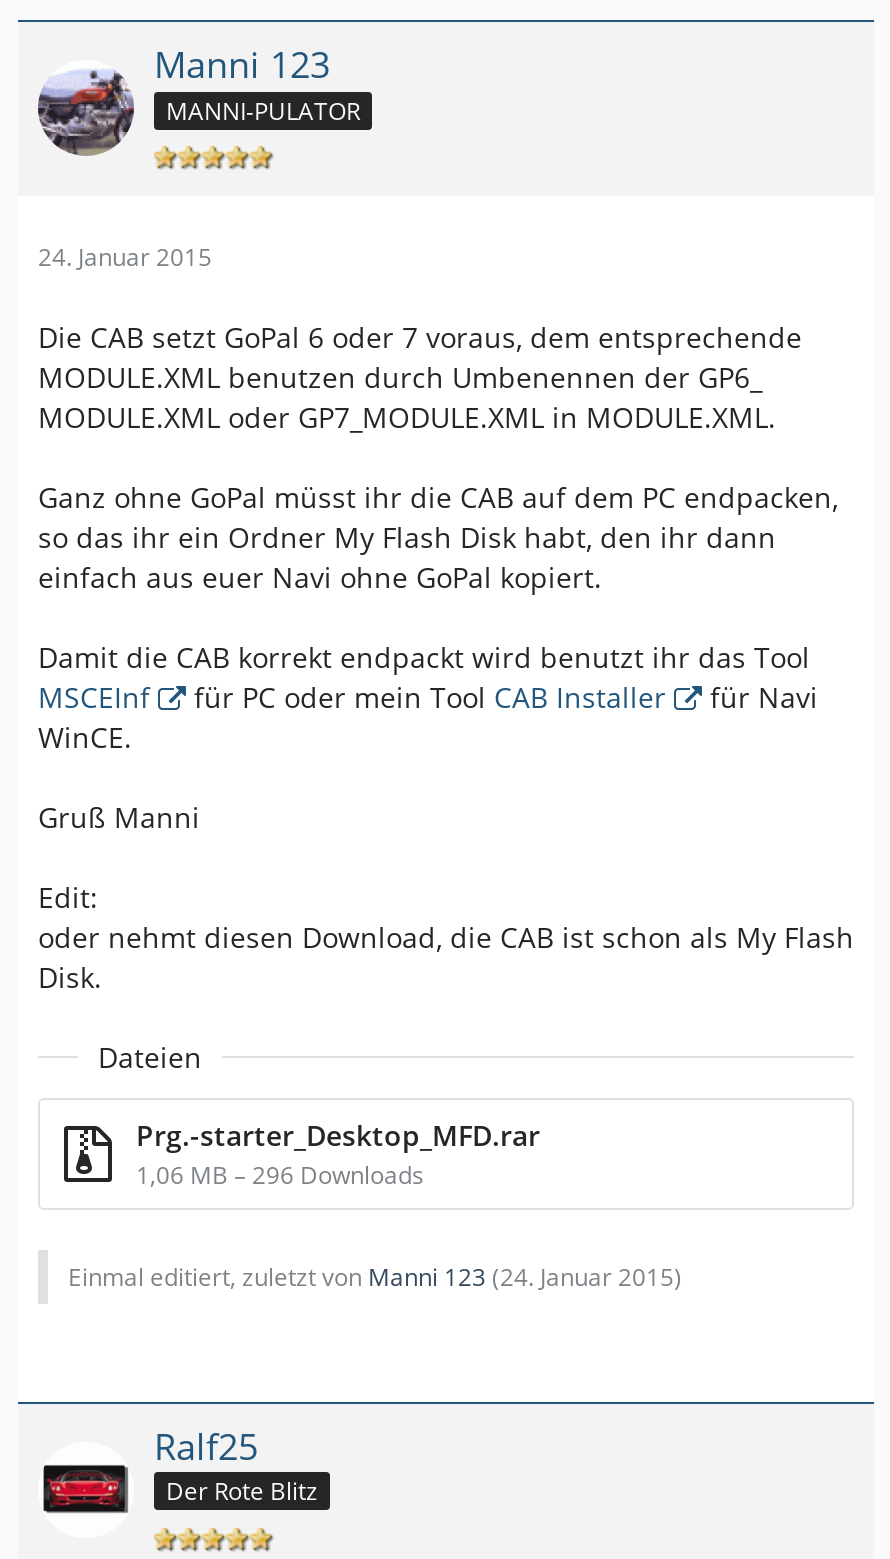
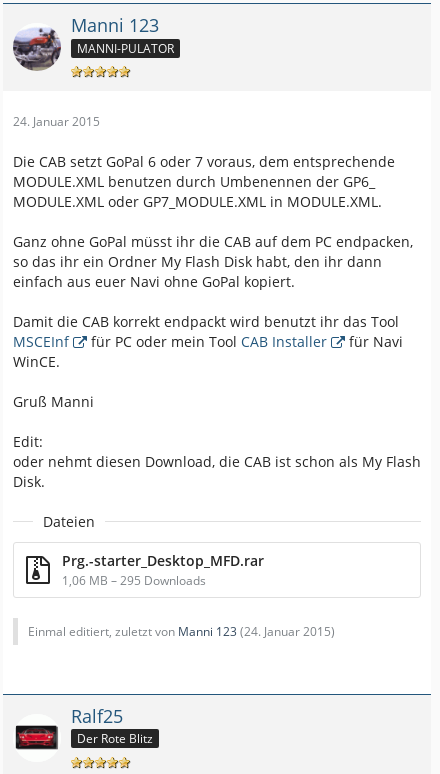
- 1,06 MB – 296 Downloads
+ 1,06 MB – 295 Downloads
